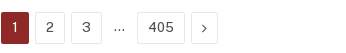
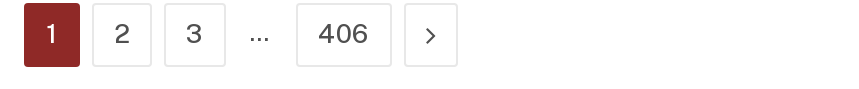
- 405
+ 406
